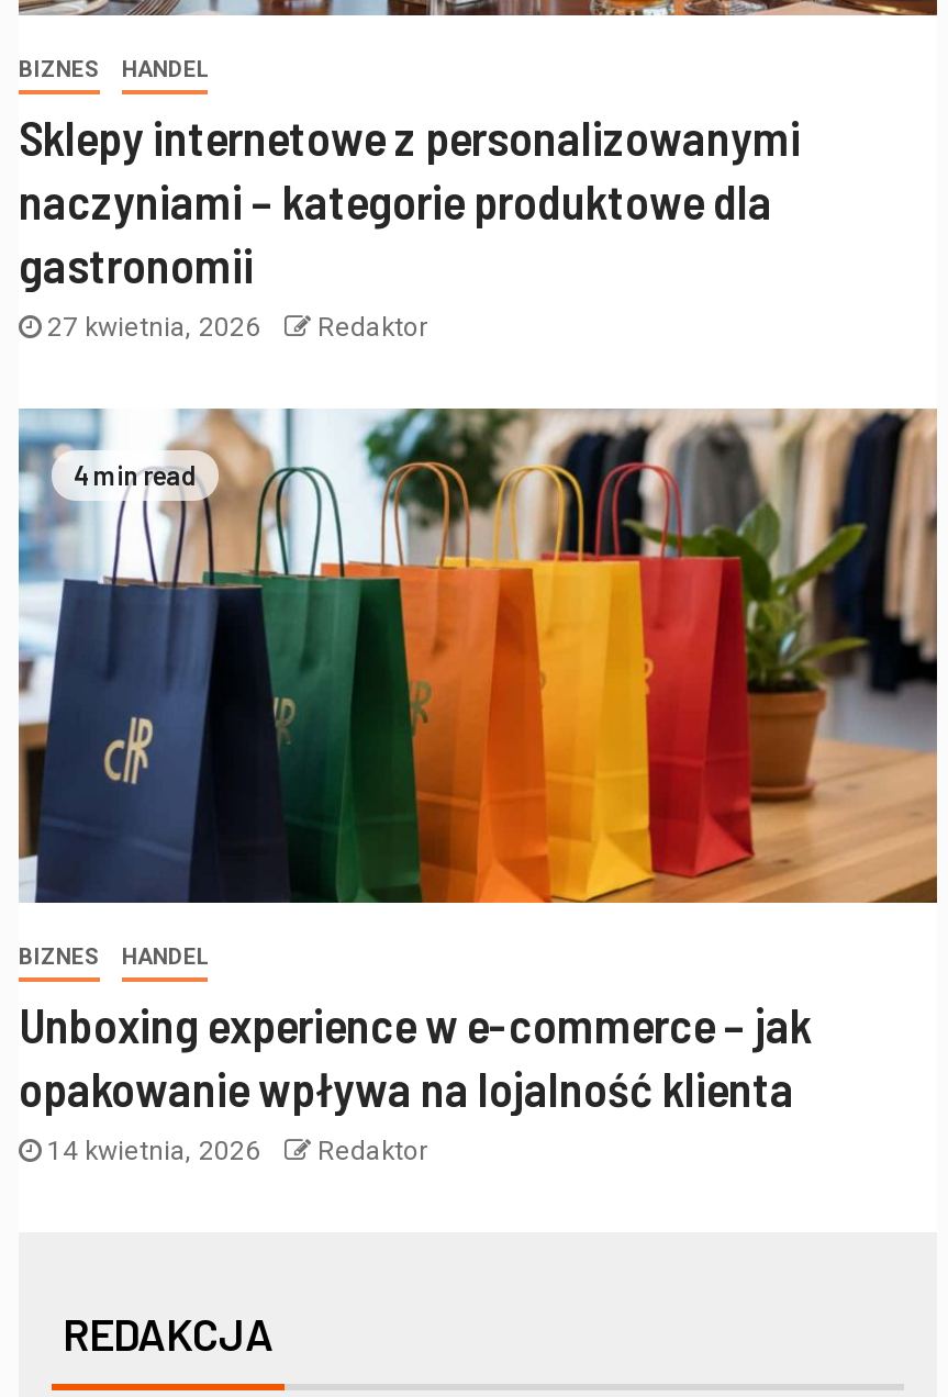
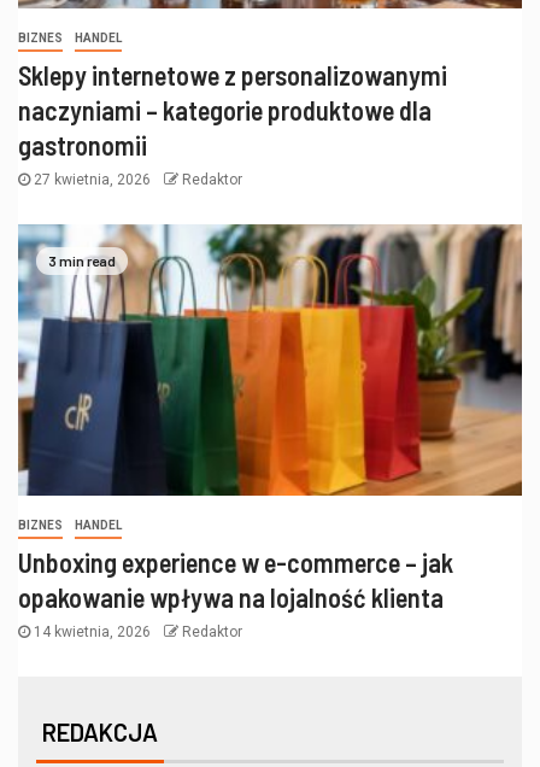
- 4 min read
+ 3 min read
